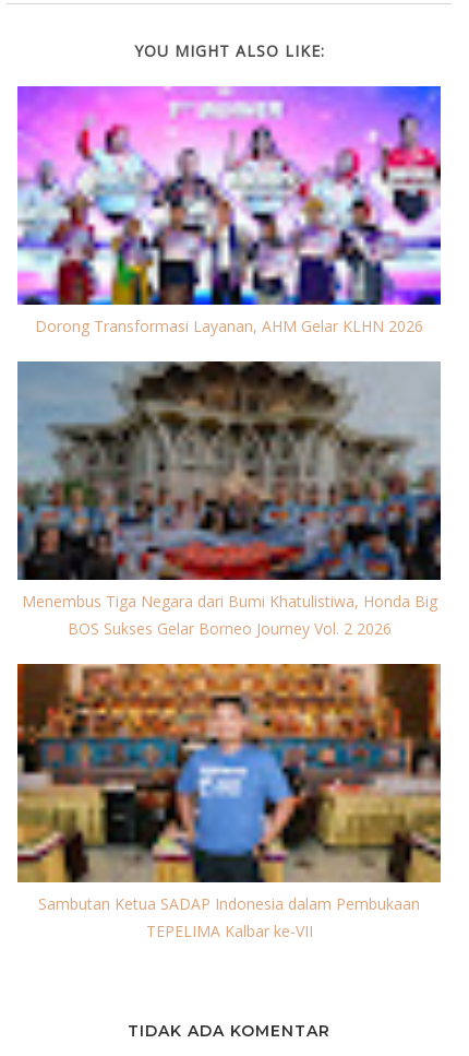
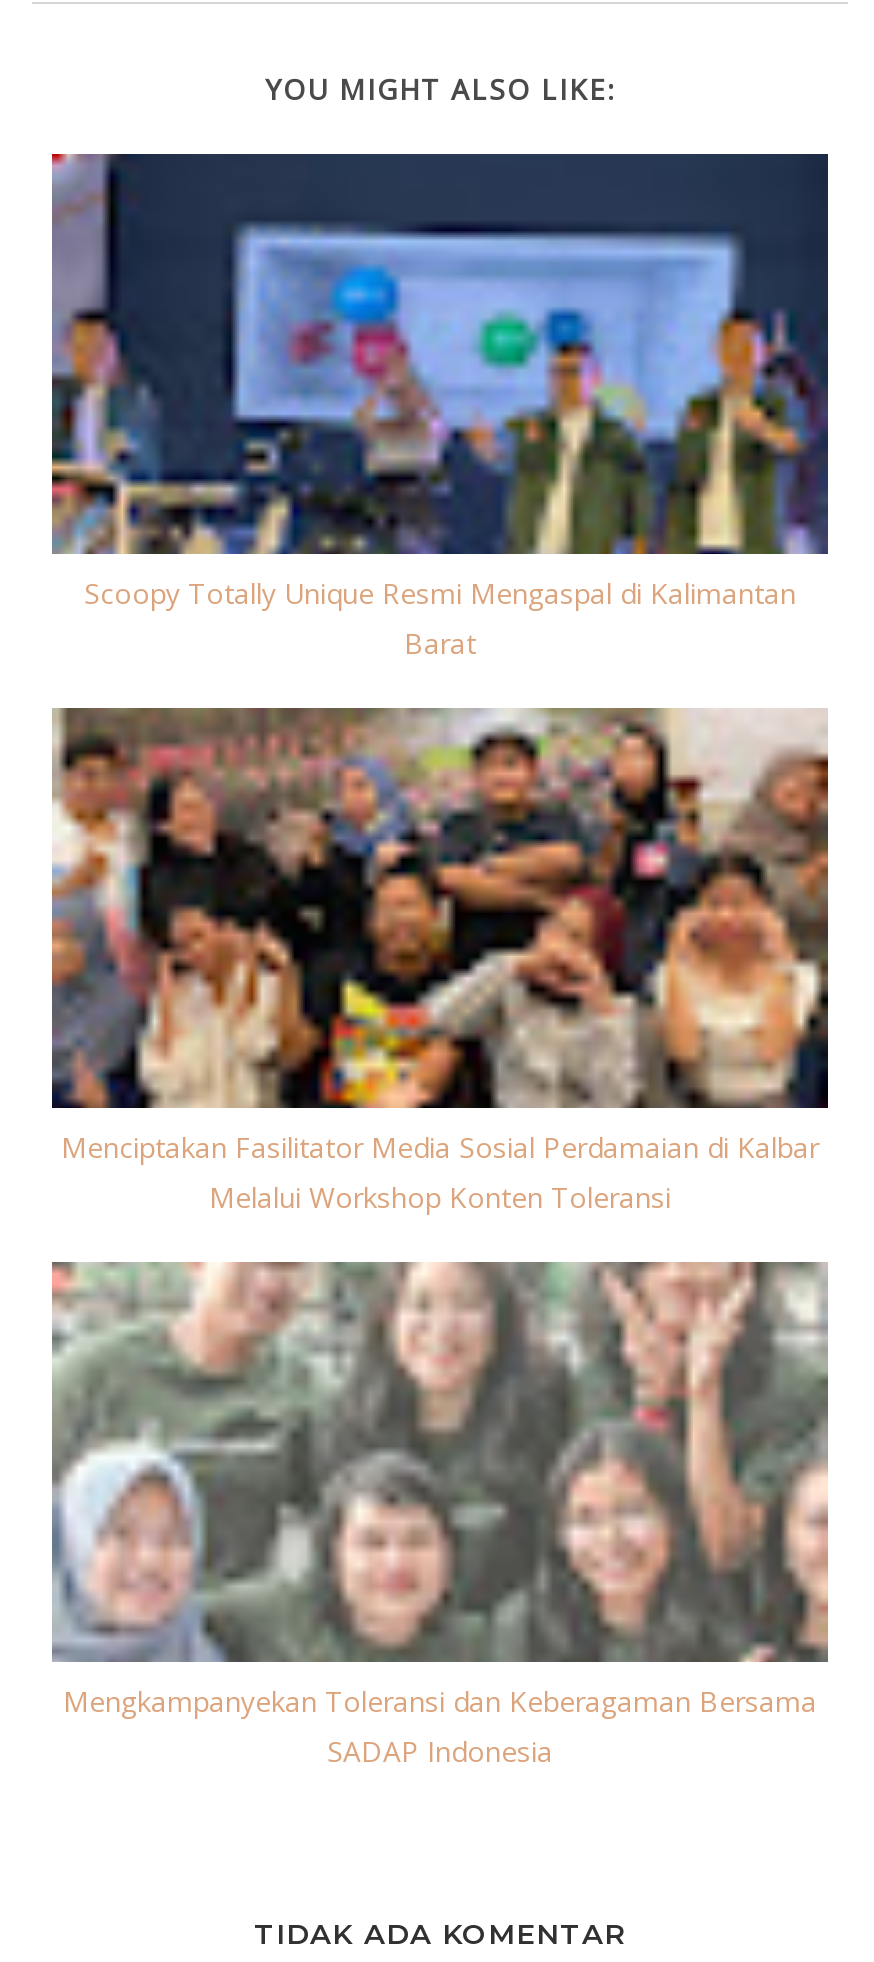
- [image]
- Dorong Transformasi Layanan, AHM Gelar KLHN 2026
+ [image]
+ Scoopy Totally Unique Resmi Mengaspal di Kalimantan
+ Barat

- [image]
- Menembus Tiga Negara dari Bumi Khatulistiwa, Honda Big
- BOS Sukses Gelar Borneo Journey Vol. 2 2026
+ [image]
+ Menciptakan Fasilitator Media Sosial Perdamaian di Kalbar
+ Melalui Workshop Konten Toleransi

- [image]
- Sambutan Ketua SADAP Indonesia dalam Pembukaan
- TEPELIMA Kalbar ke-VII
+ [image]
+ Mengkampanyekan Toleransi dan Keberagaman Bersama
+ SADAP Indonesia
